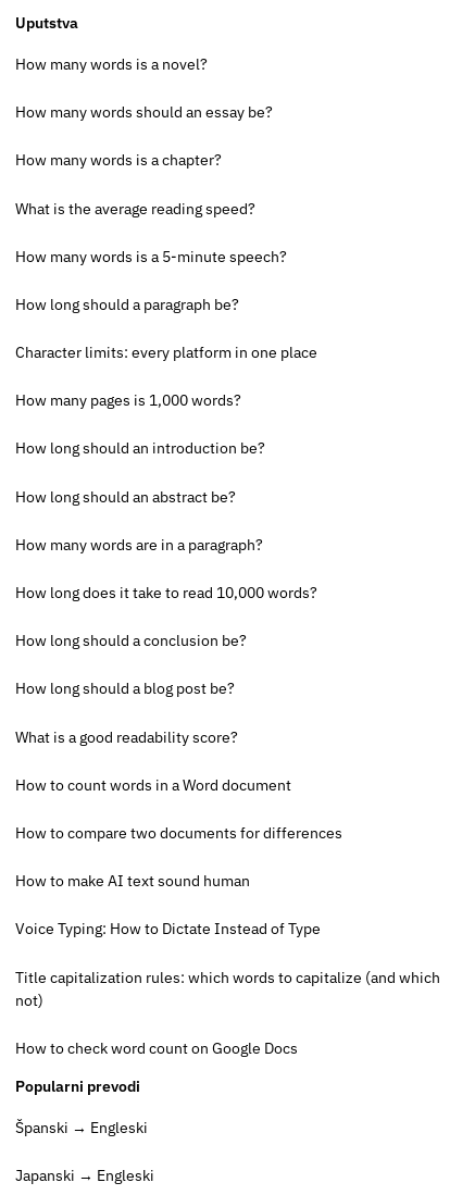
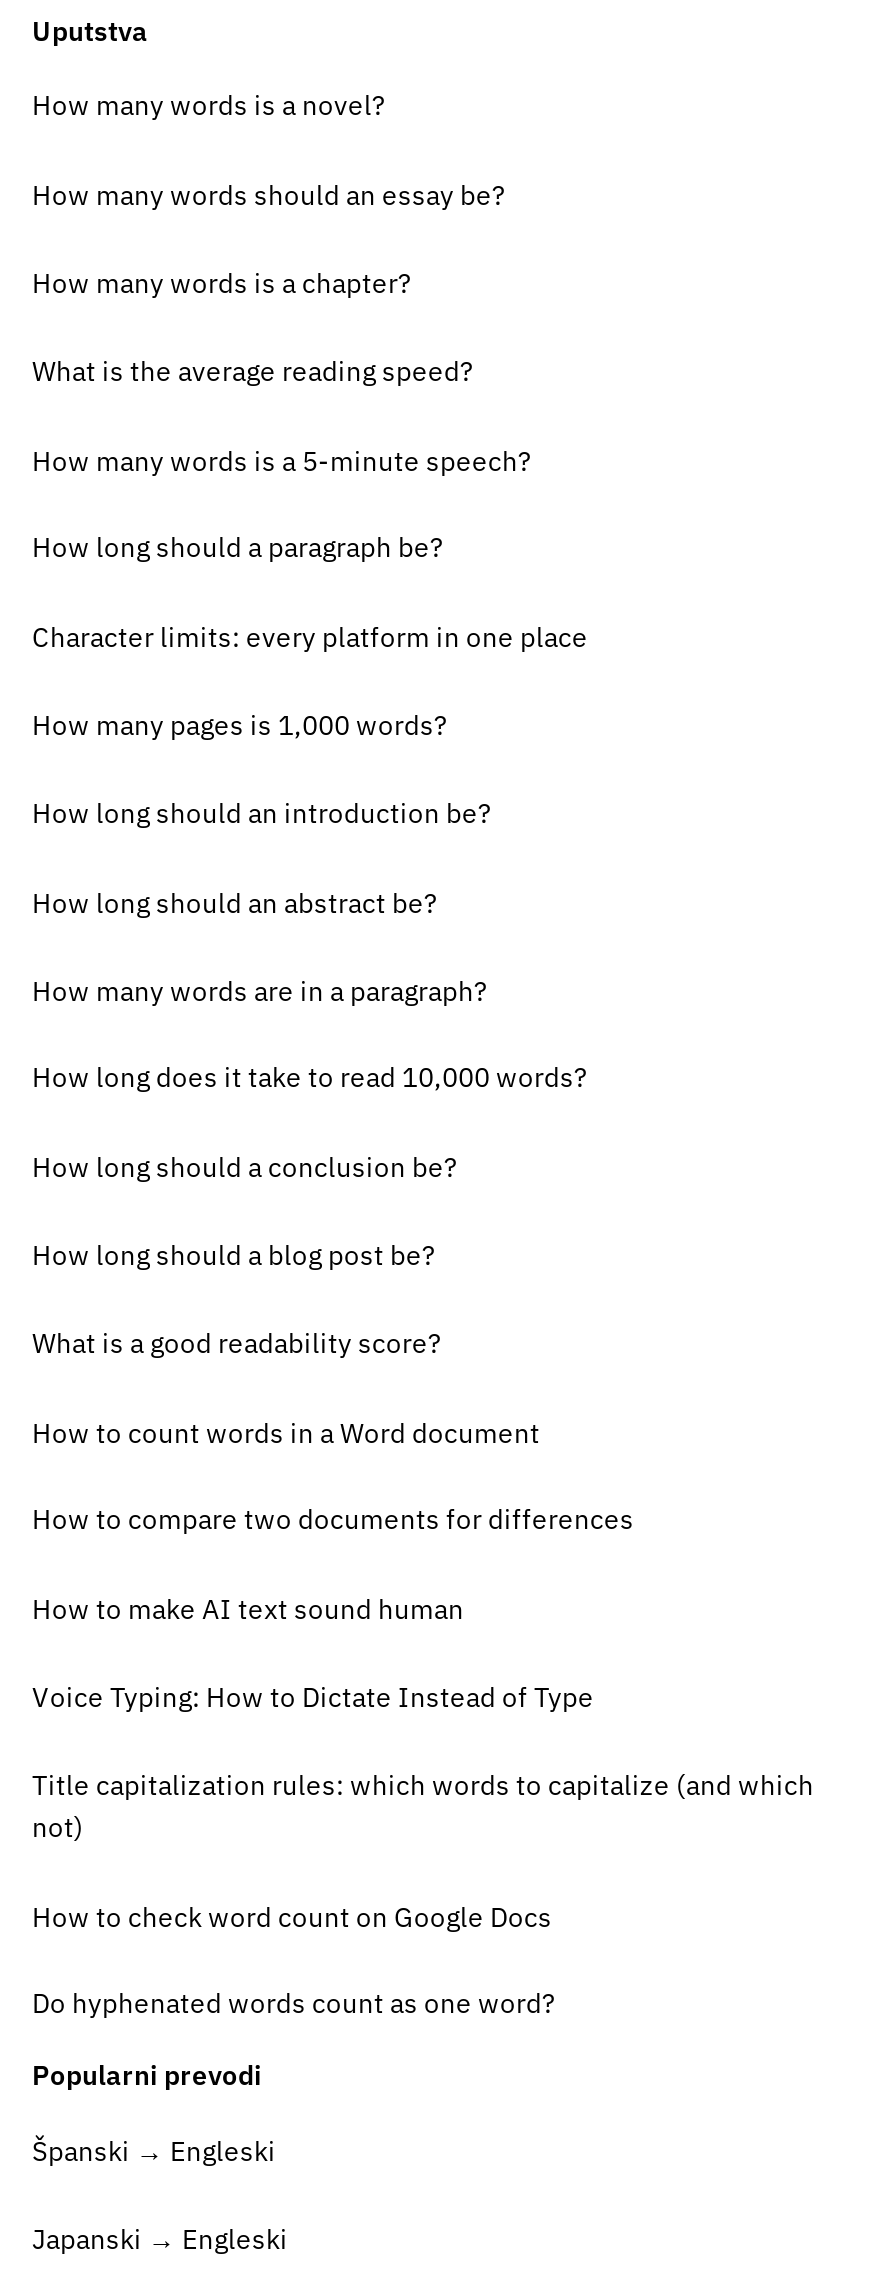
+ Do hyphenated words count as one word?
